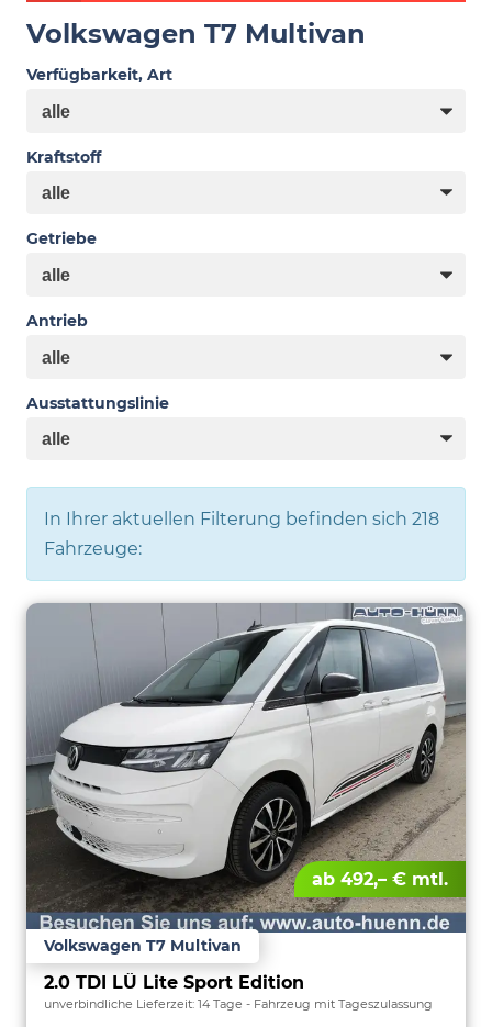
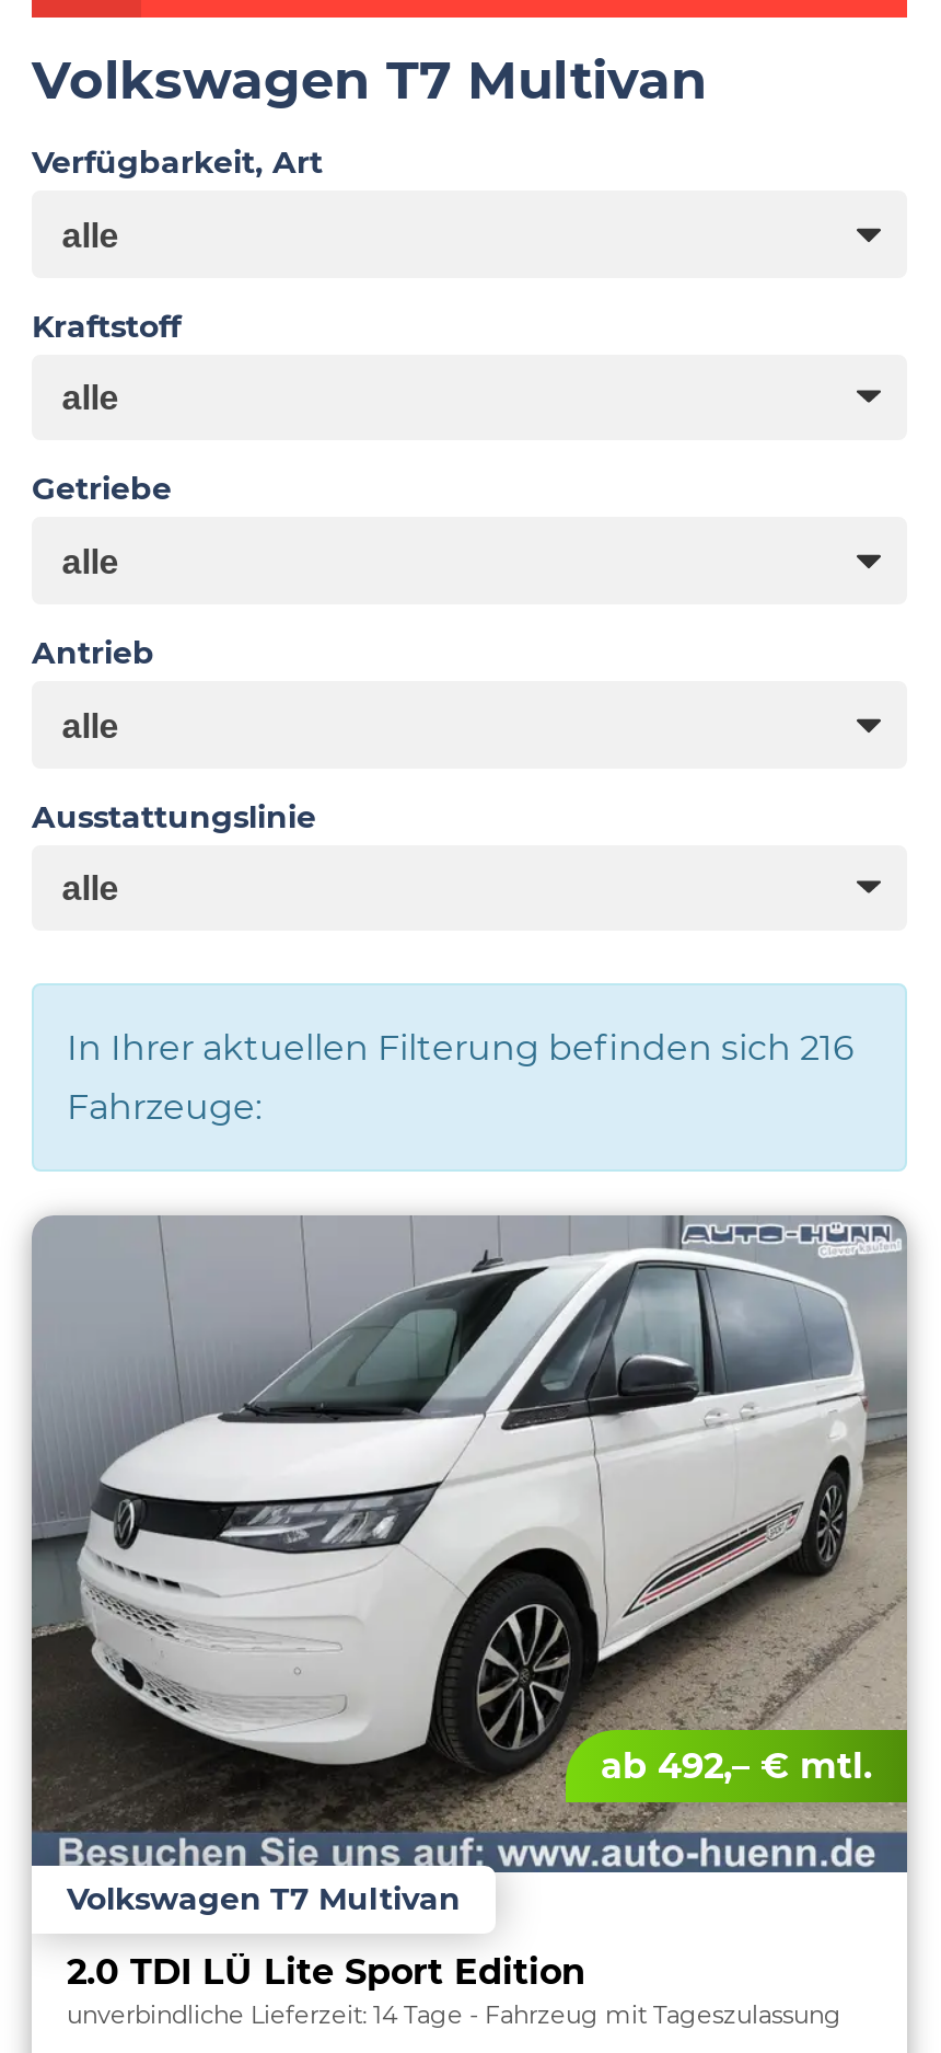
- In Ihrer aktuellen Filterung befinden sich 218
+ In Ihrer aktuellen Filterung befinden sich 216
